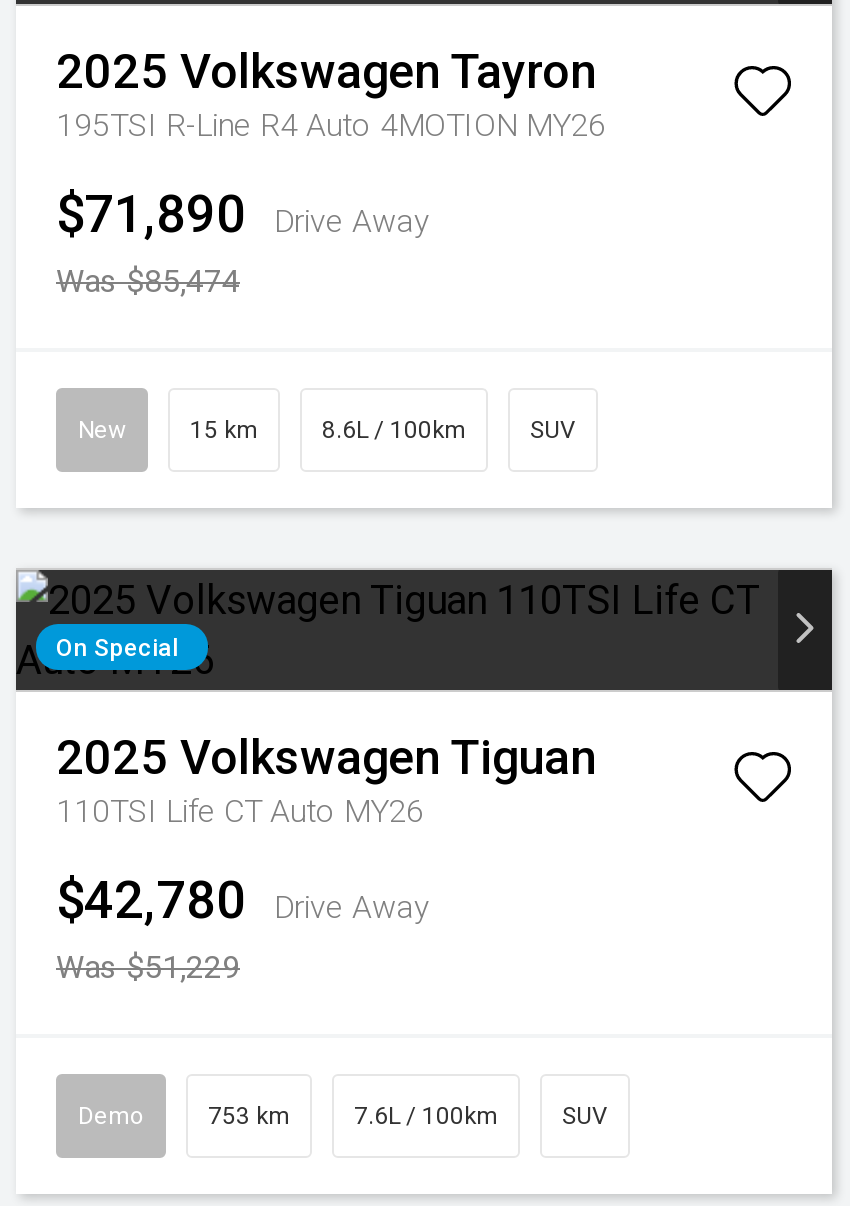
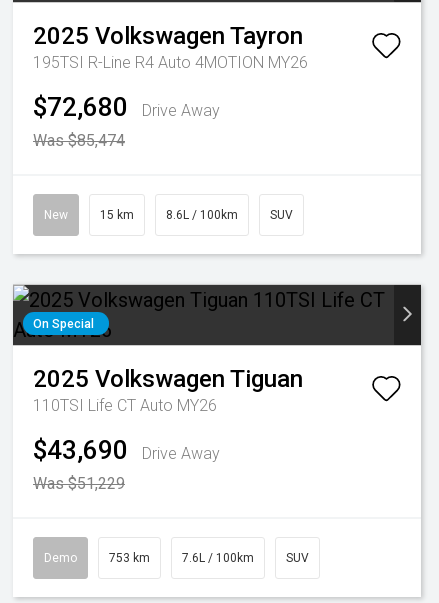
- $71,890 Drive Away
+ $72,680 Drive Away

- $42,780 Drive Away
+ $43,690 Drive Away
